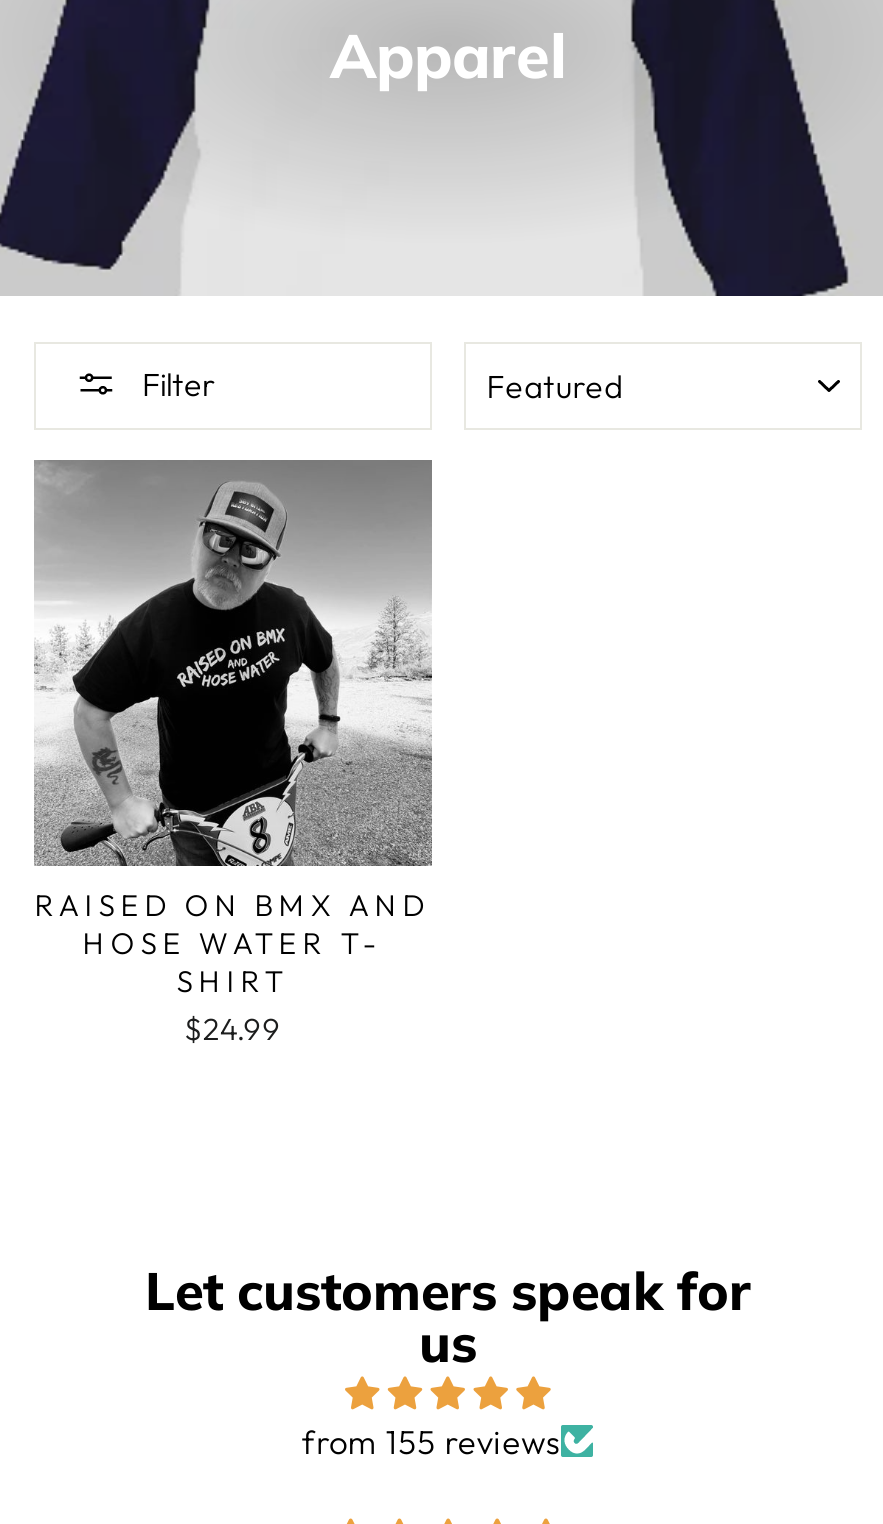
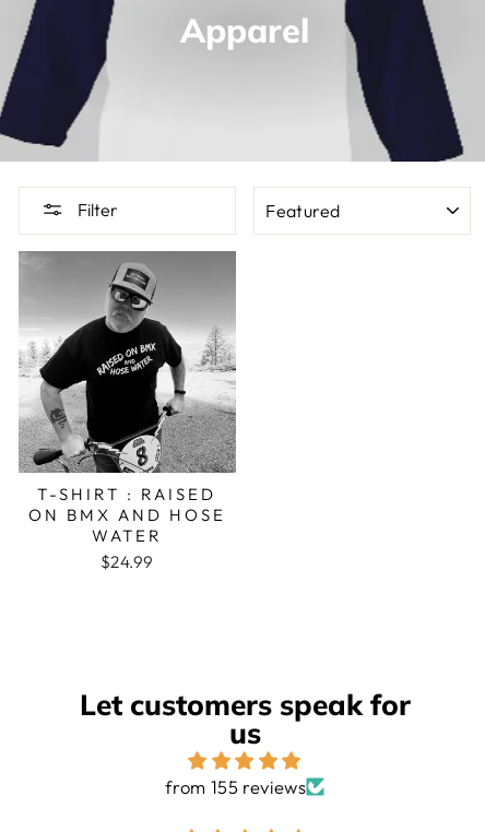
- RAISED ON BMX AND
- HOSE WATER T-
- SHIRT
+ T-SHIRT : RAISED
+ ON BMX AND HOSE
+ WATER
